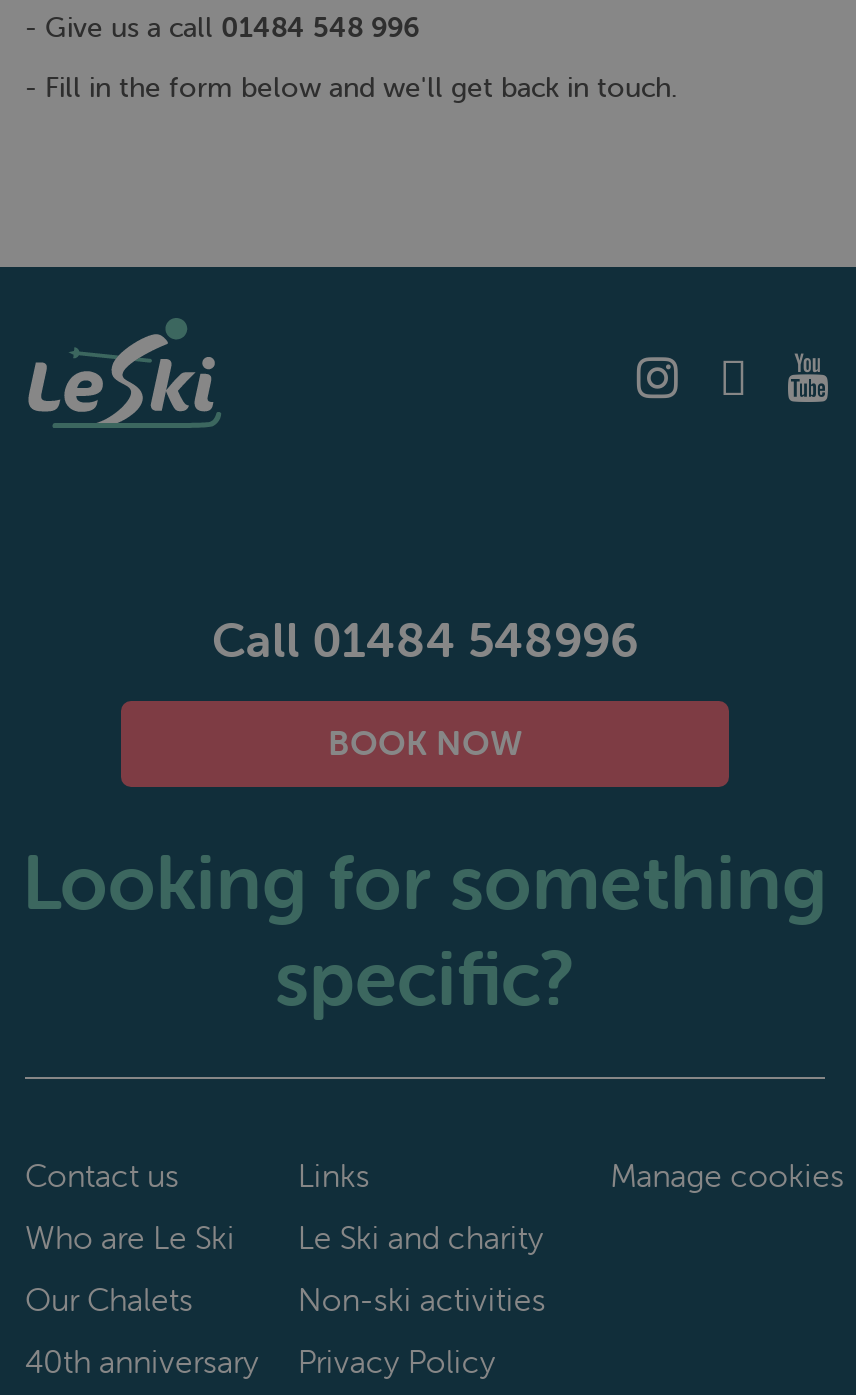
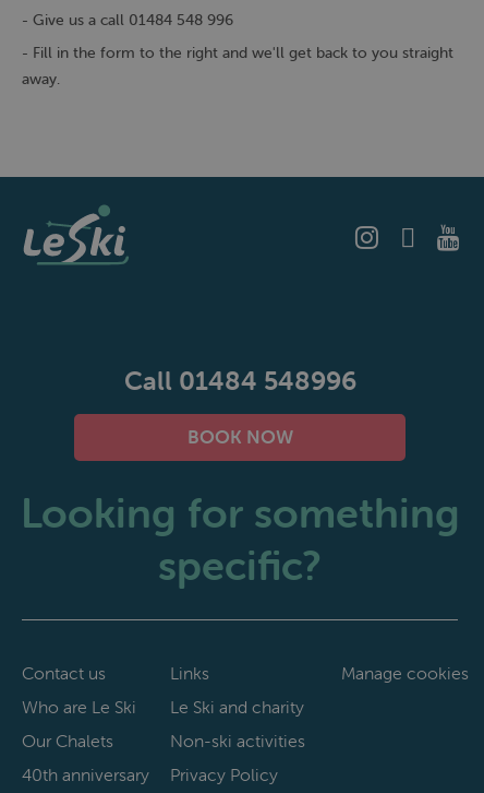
- - Fill in the form below and we'll get back in touch.
+ - Fill in the form to the right and we'll get back to you straight
+ away.
